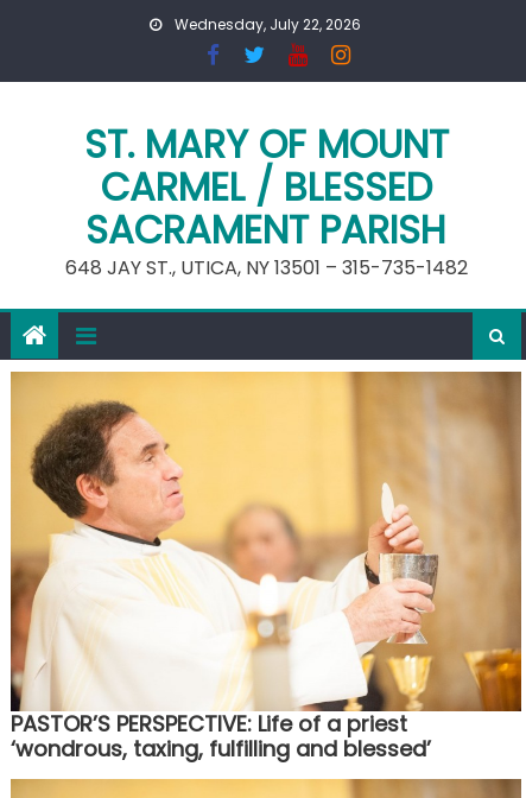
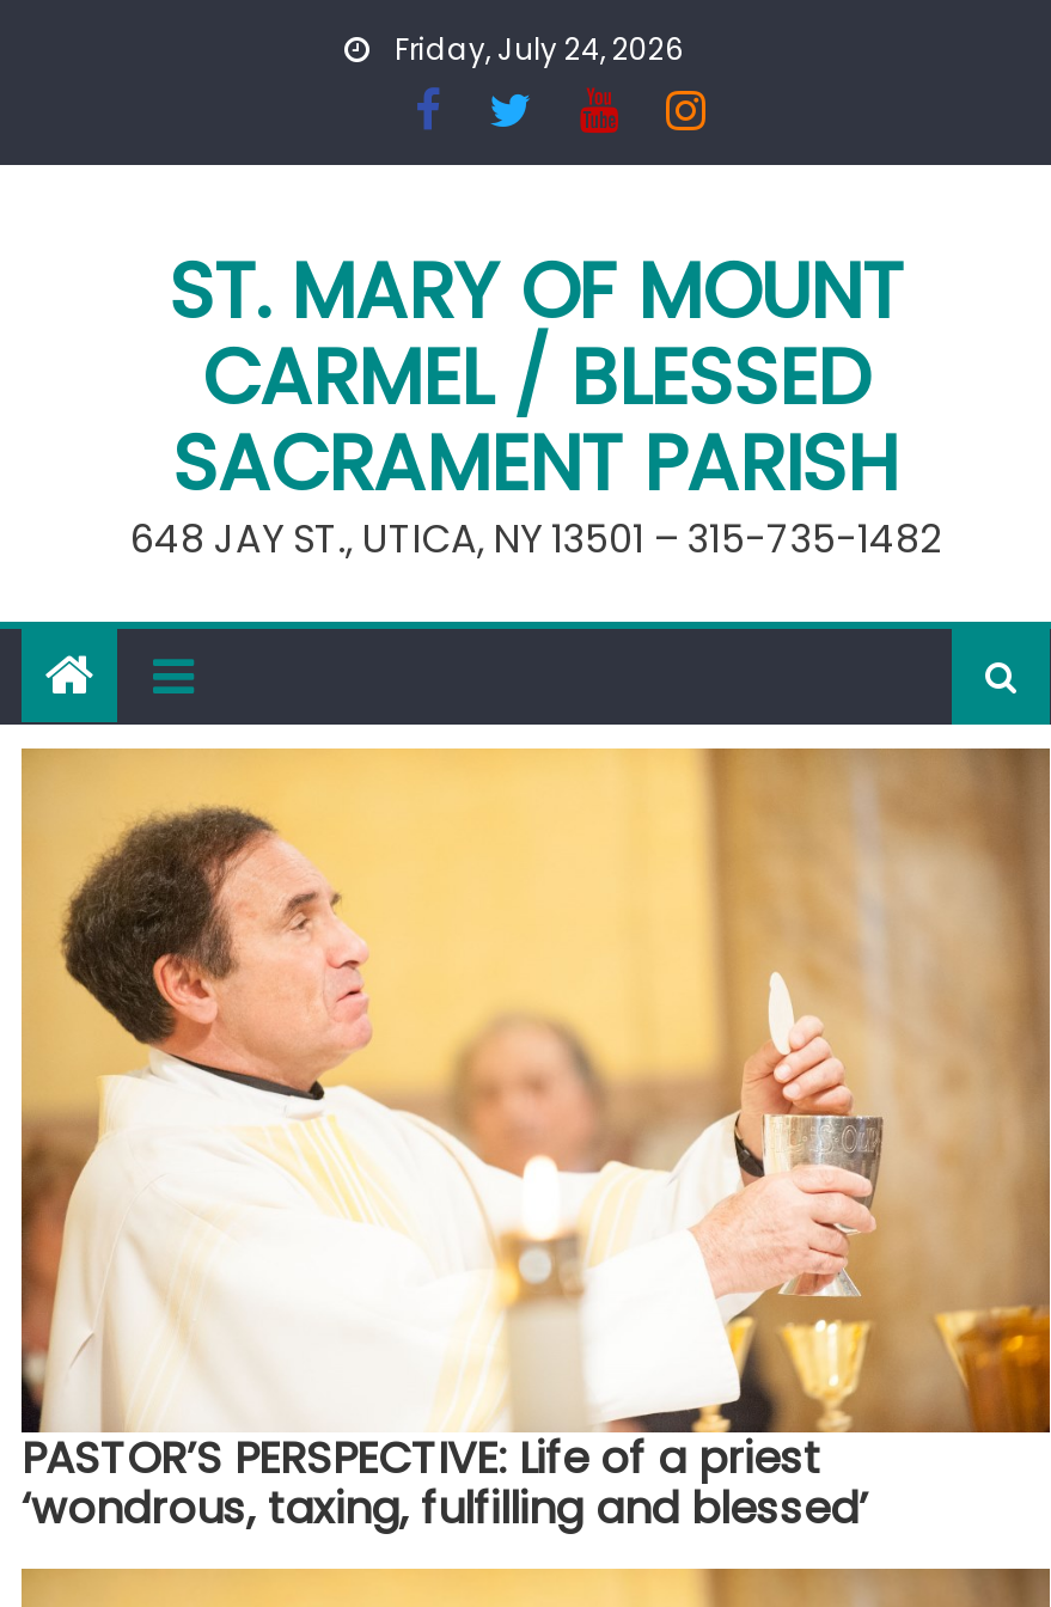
- Wednesday, July 22, 2026
+ Friday, July 24, 2026
